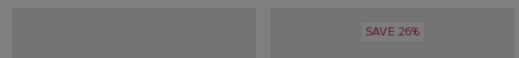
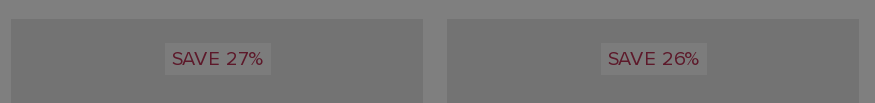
+ SAVE 27%
